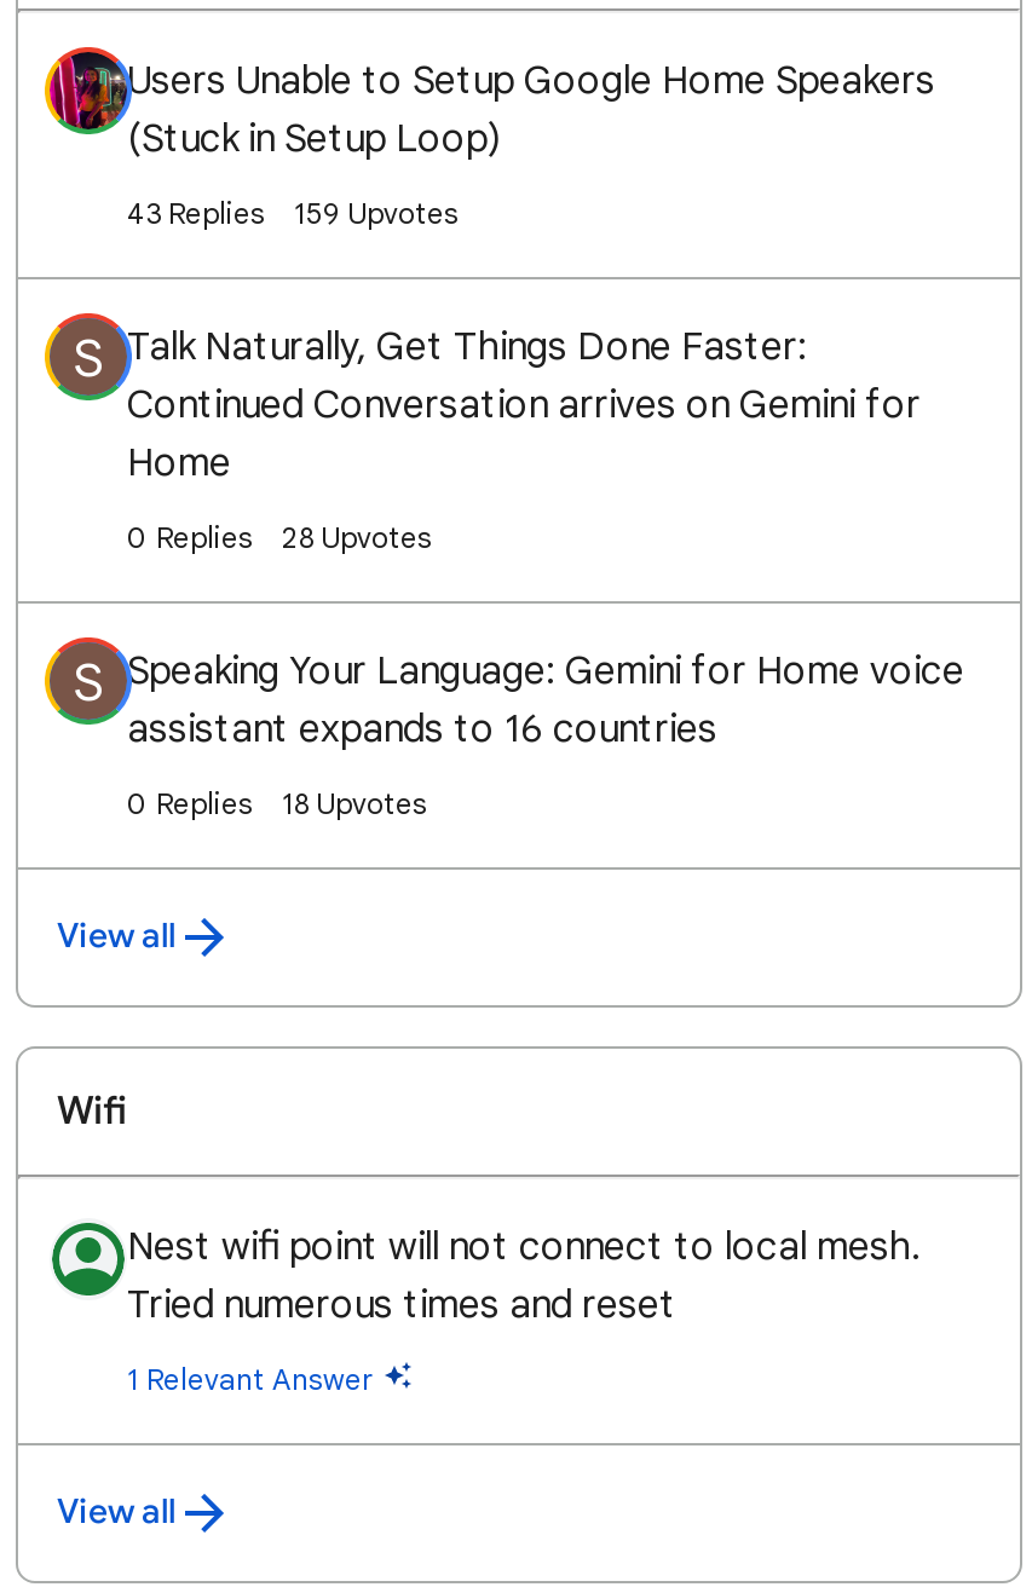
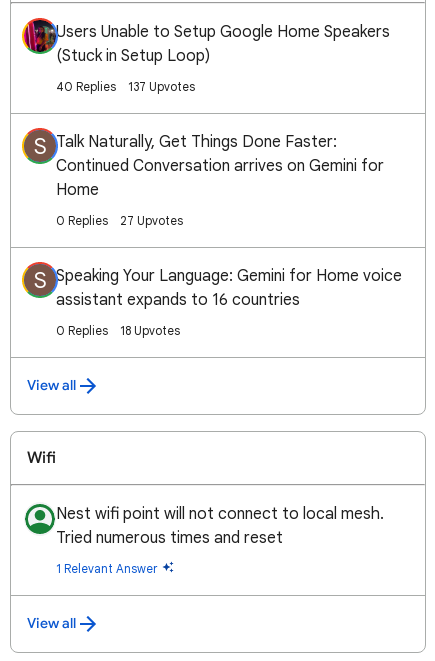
- 43 Replies
+ 40 Replies

- 159 Upvotes
+ 137 Upvotes

- 28 Upvotes
+ 27 Upvotes
